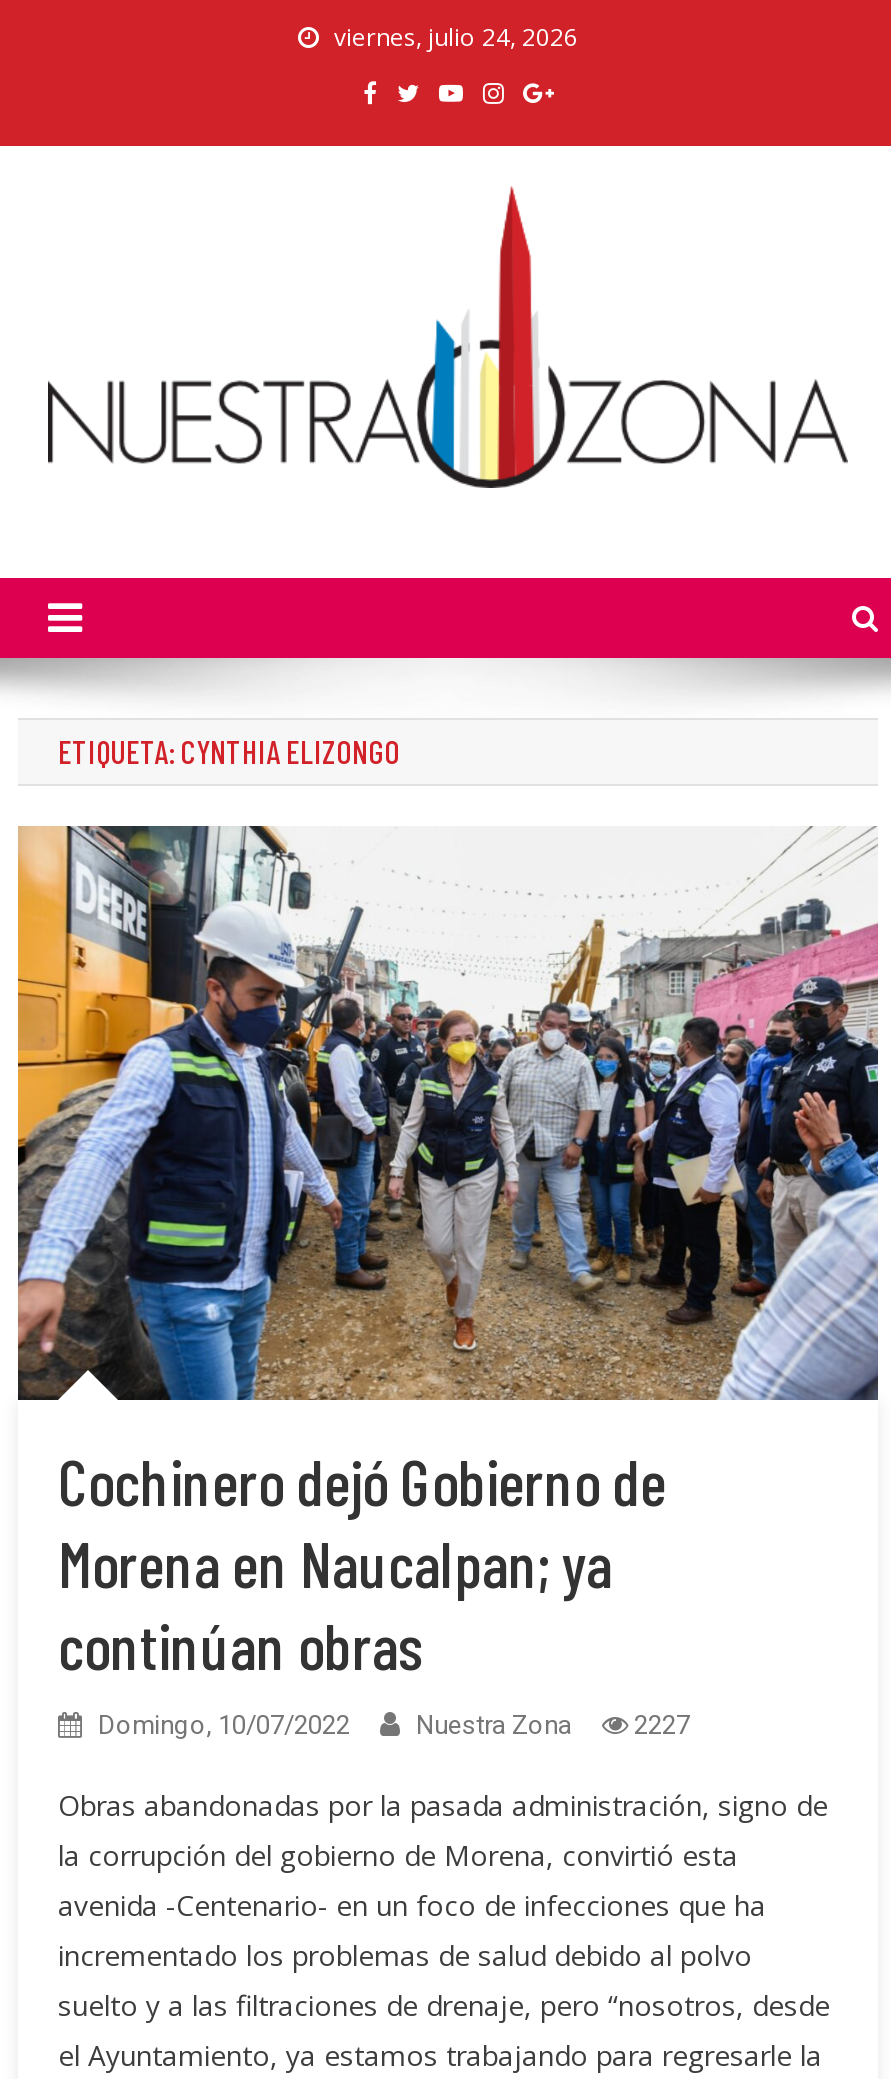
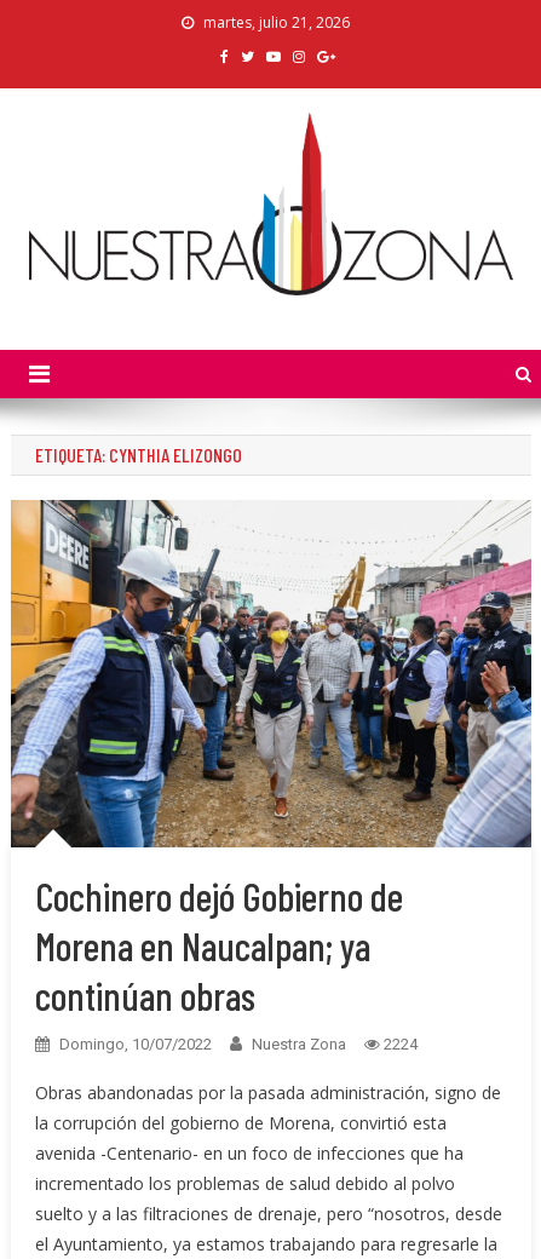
- viernes, julio 24, 2026
+ martes, julio 21, 2026

- 2227
+ 2224
